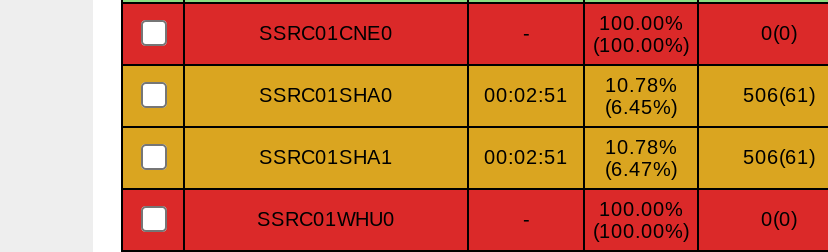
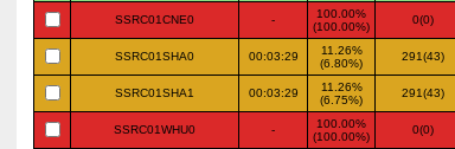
- 00:02:51
+ 00:03:29

- 10.78%
+ 11.26%

- 506(61)
+ 291(43)

- (6.45%)
+ (6.80%)

- 00:02:51
+ 00:03:29

- 10.78%
+ 11.26%

- 506(61)
+ 291(43)

- (6.47%)
+ (6.75%)
